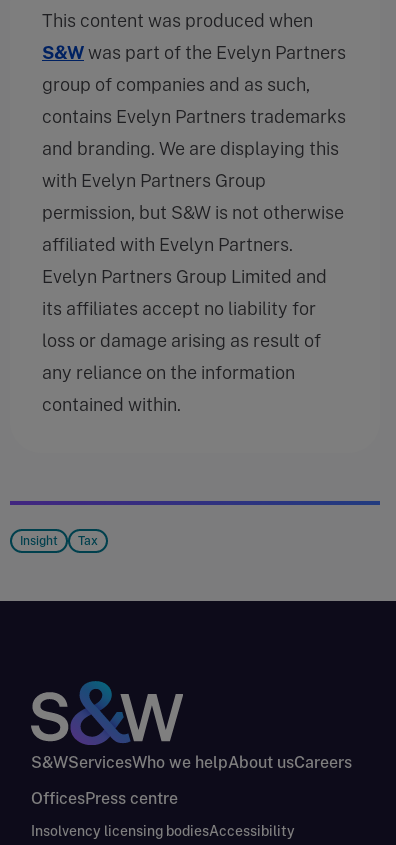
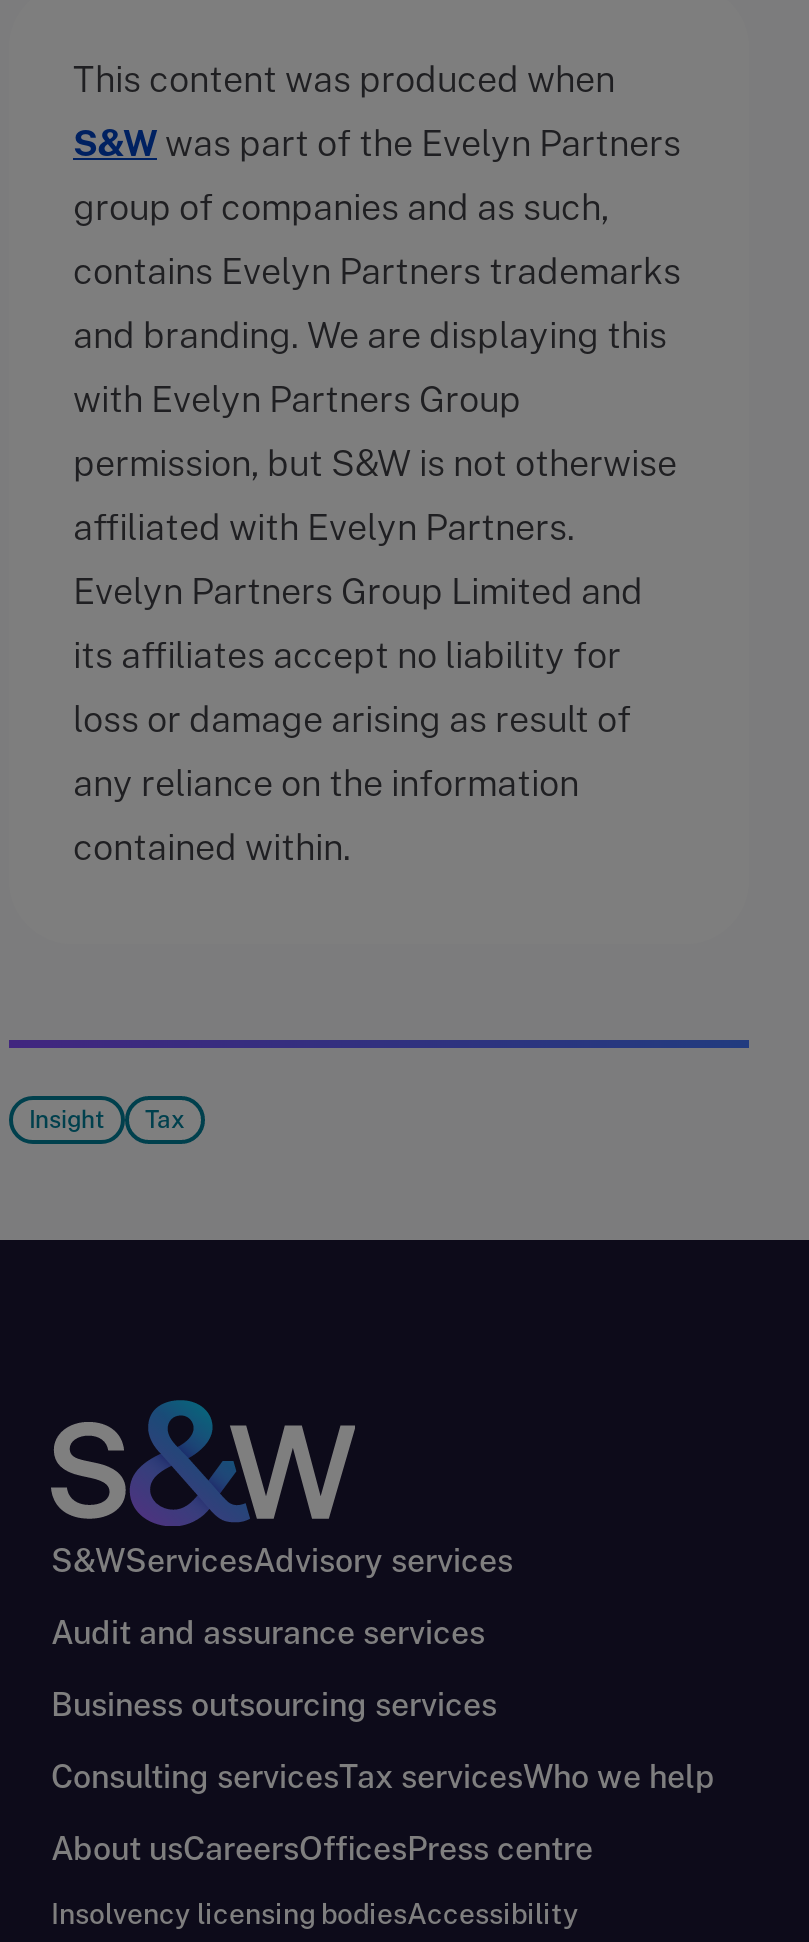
- S&WServicesWho we helpAbout usCareers
- OfficesPress centre
+ S&WServicesAdvisory services
+ Audit and assurance services
+ Business outsourcing services
+ Consulting servicesTax servicesWho we help
+ About usCareersOfficesPress centre
